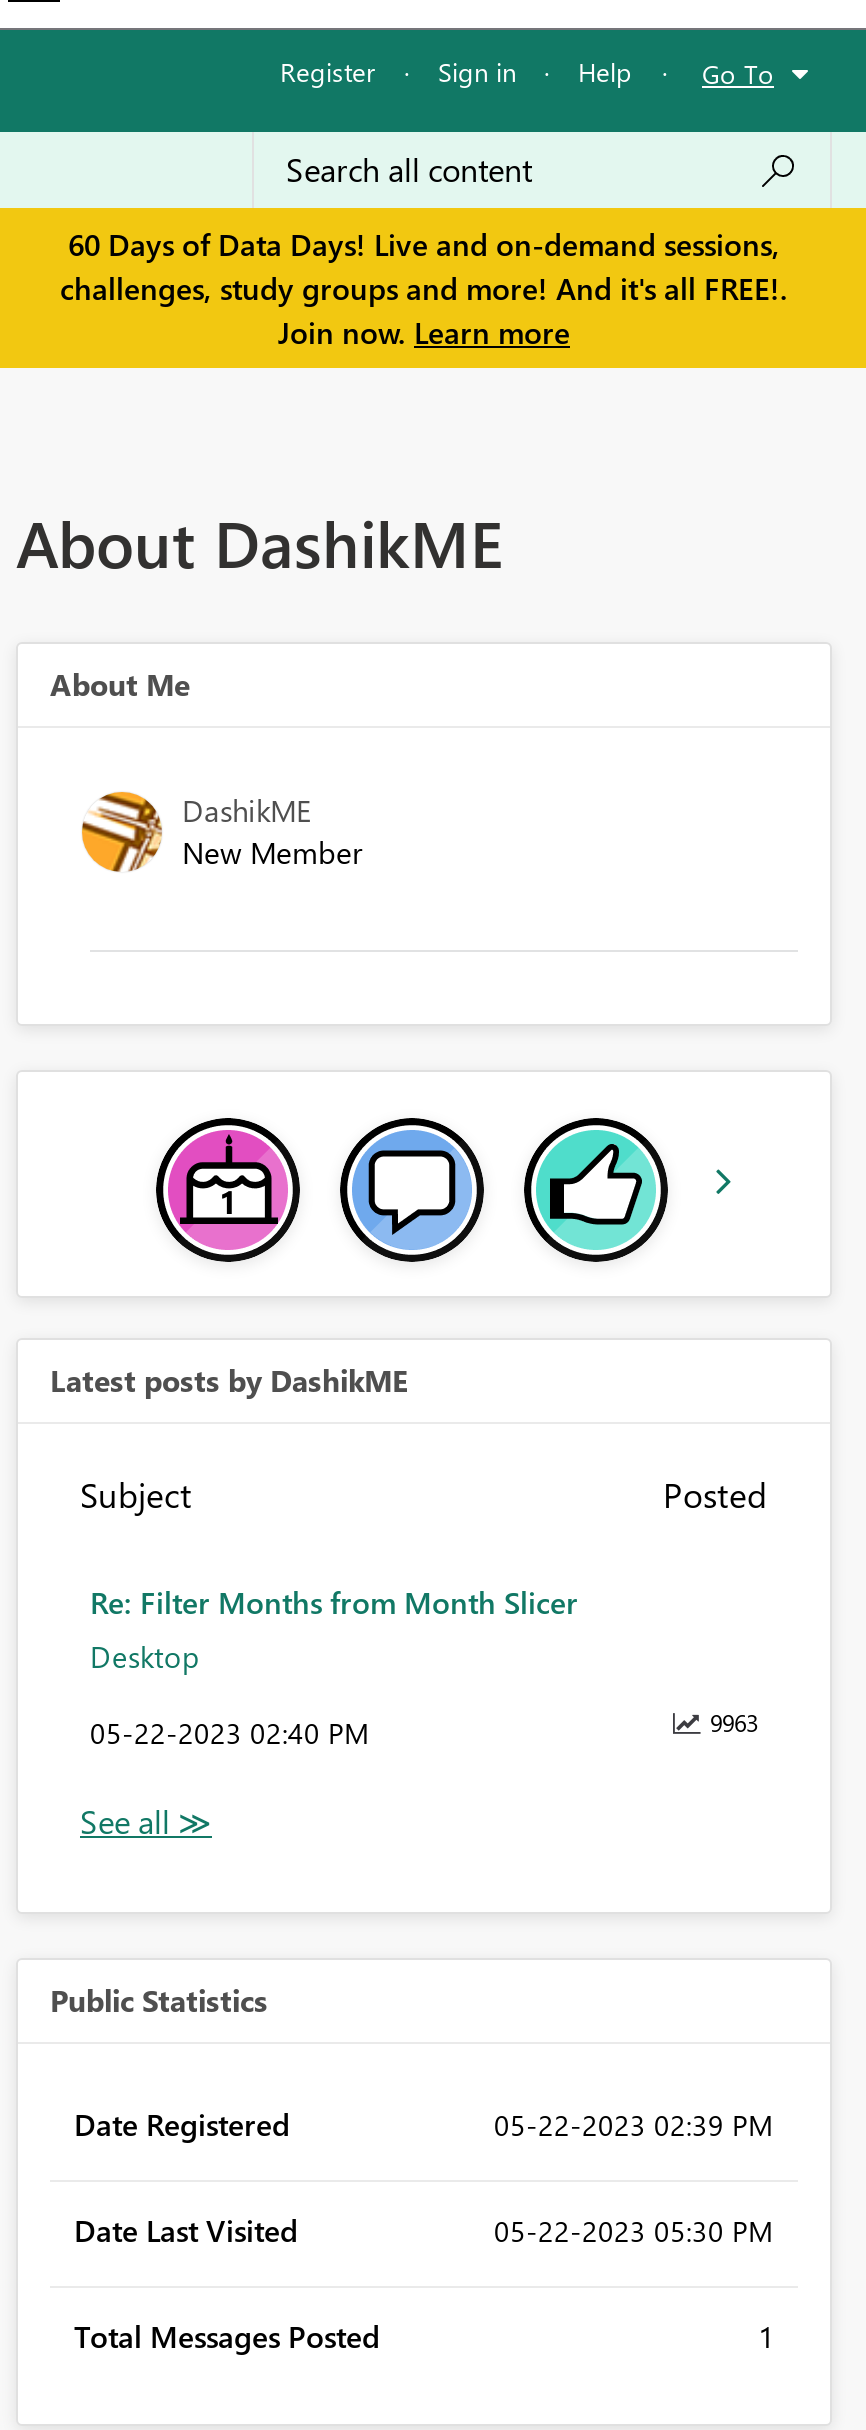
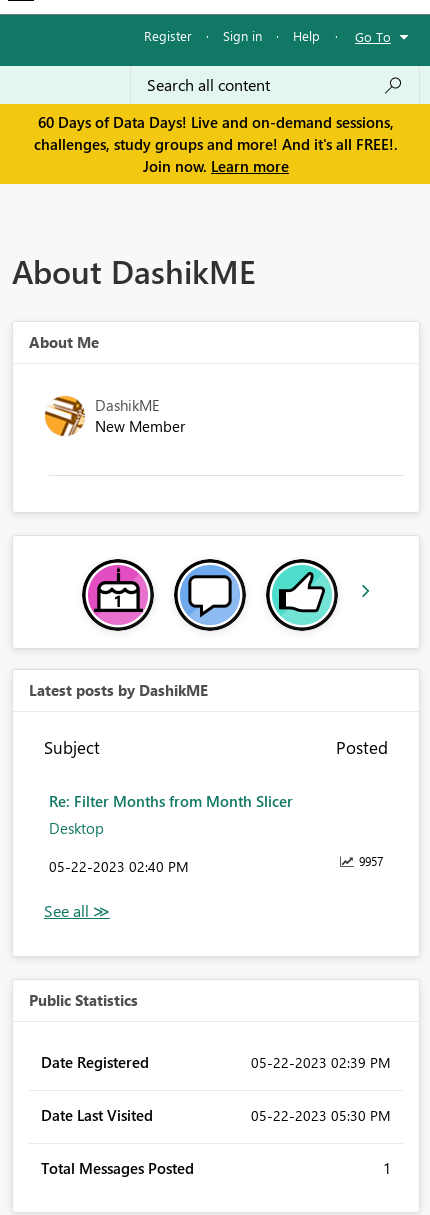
- 9963
+ 9957
